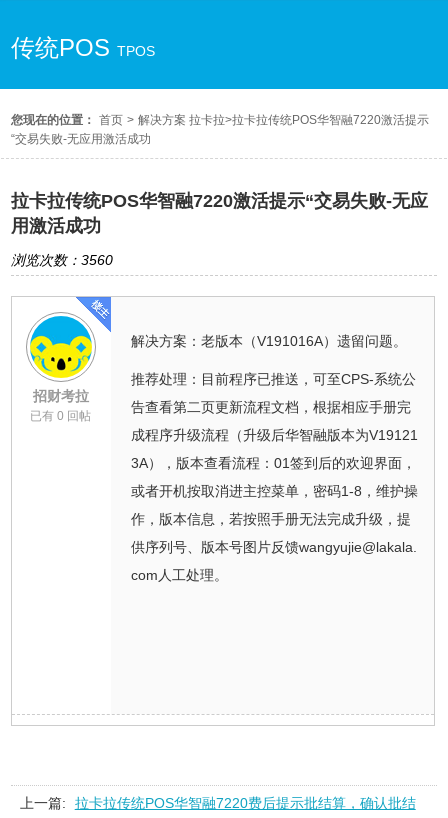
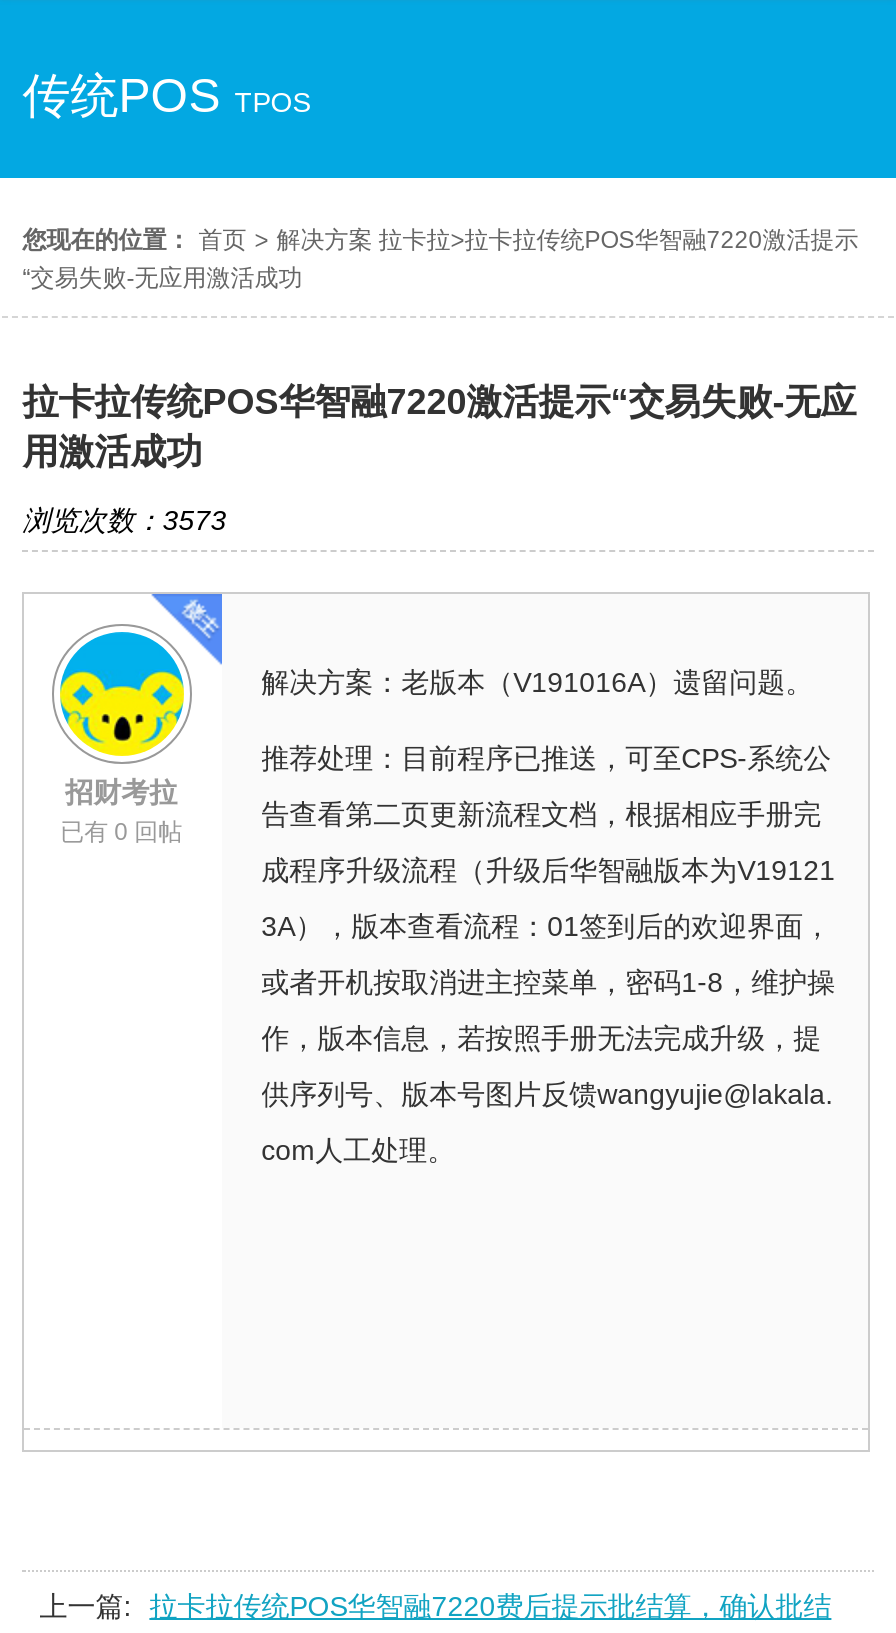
- 浏览次数：3560
+ 浏览次数：3573
